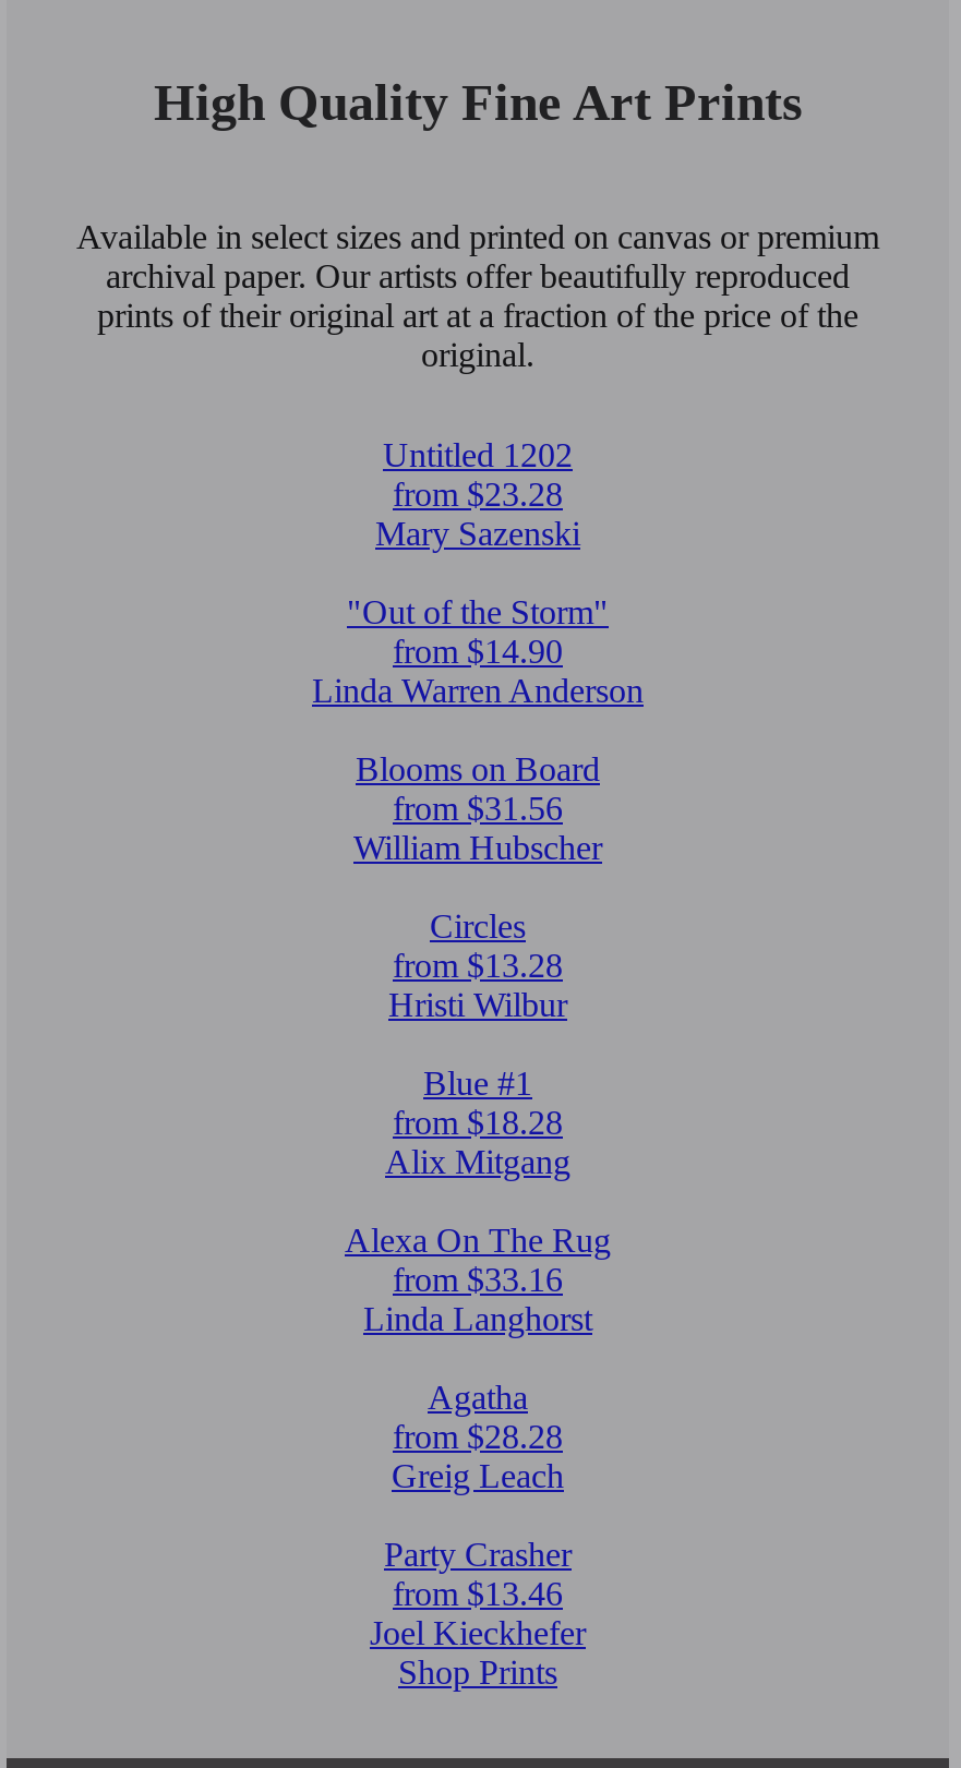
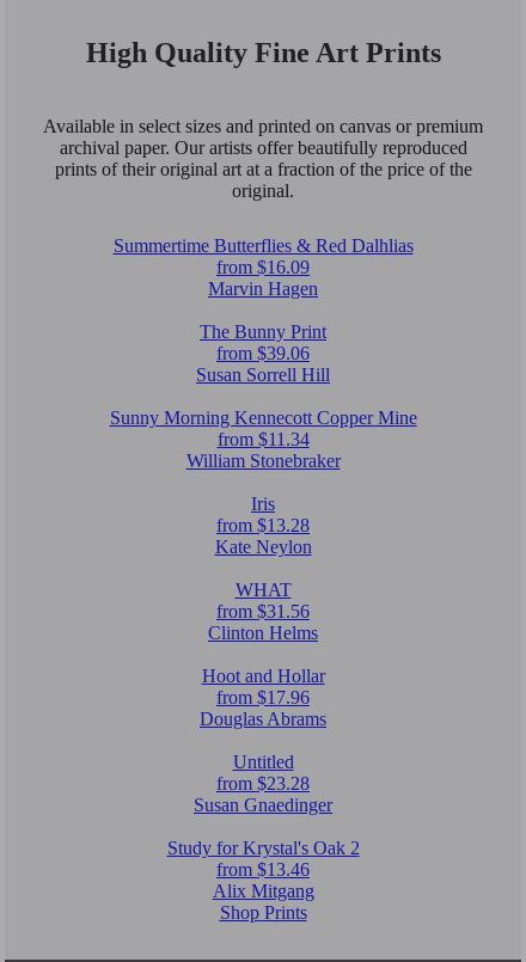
- Untitled 1202
- from $23.28
- Mary Sazenski
+ Summertime Butterflies & Red Dalhlias
+ from $16.09
+ Marvin Hagen

- "Out of the Storm"
- from $14.90
- Linda Warren Anderson
+ The Bunny Print
+ from $39.06
+ Susan Sorrell Hill

- Blooms on Board
- from $31.56
- William Hubscher
+ Sunny Morning Kennecott Copper Mine
+ from $11.34
+ William Stonebraker

- Circles
+ Iris

- Hristi Wilbur
+ Kate Neylon

- Blue #1
- from $18.28
- Alix Mitgang
+ WHAT
+ from $31.56
+ Clinton Helms

- Alexa On The Rug
- from $33.16
- Linda Langhorst
+ Hoot and Hollar
+ from $17.96
+ Douglas Abrams

- Agatha
- from $28.28
- Greig Leach
+ Untitled
+ from $23.28
+ Susan Gnaedinger

- Party Crasher
+ Study for Krystal's Oak 2

- Joel Kieckhefer
+ Alix Mitgang
